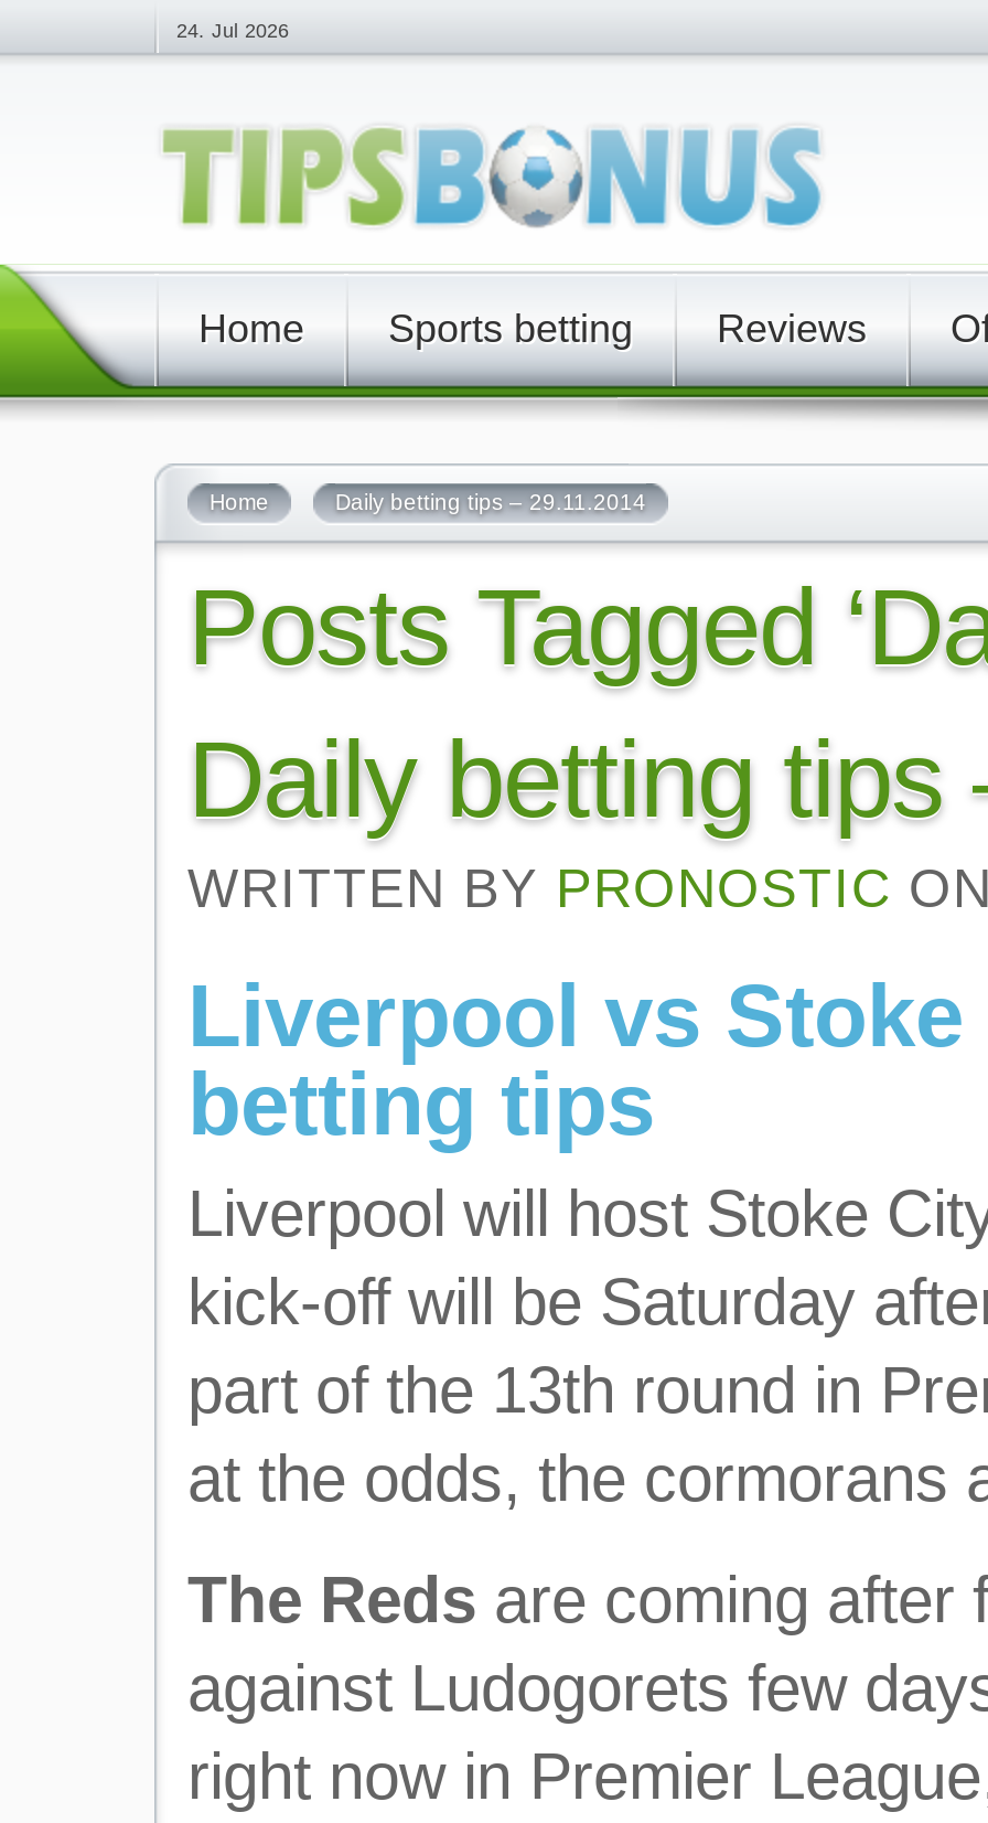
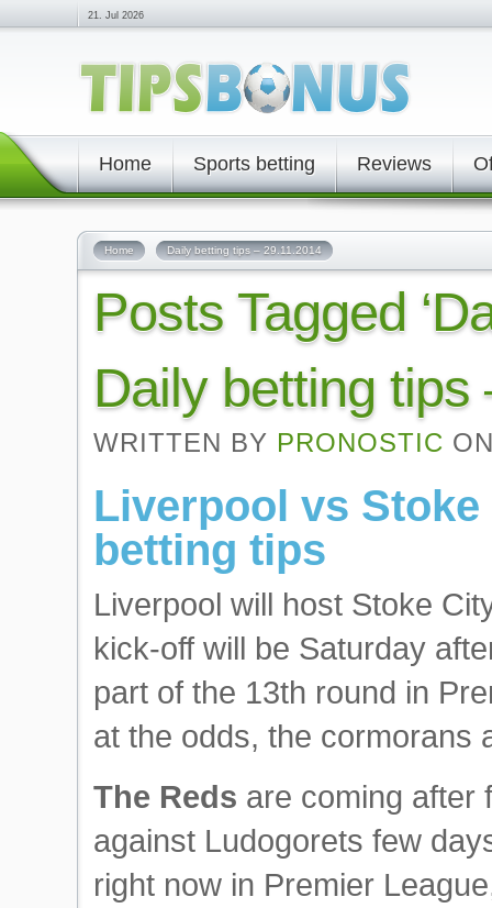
- 24. Jul 2026
+ 21. Jul 2026
